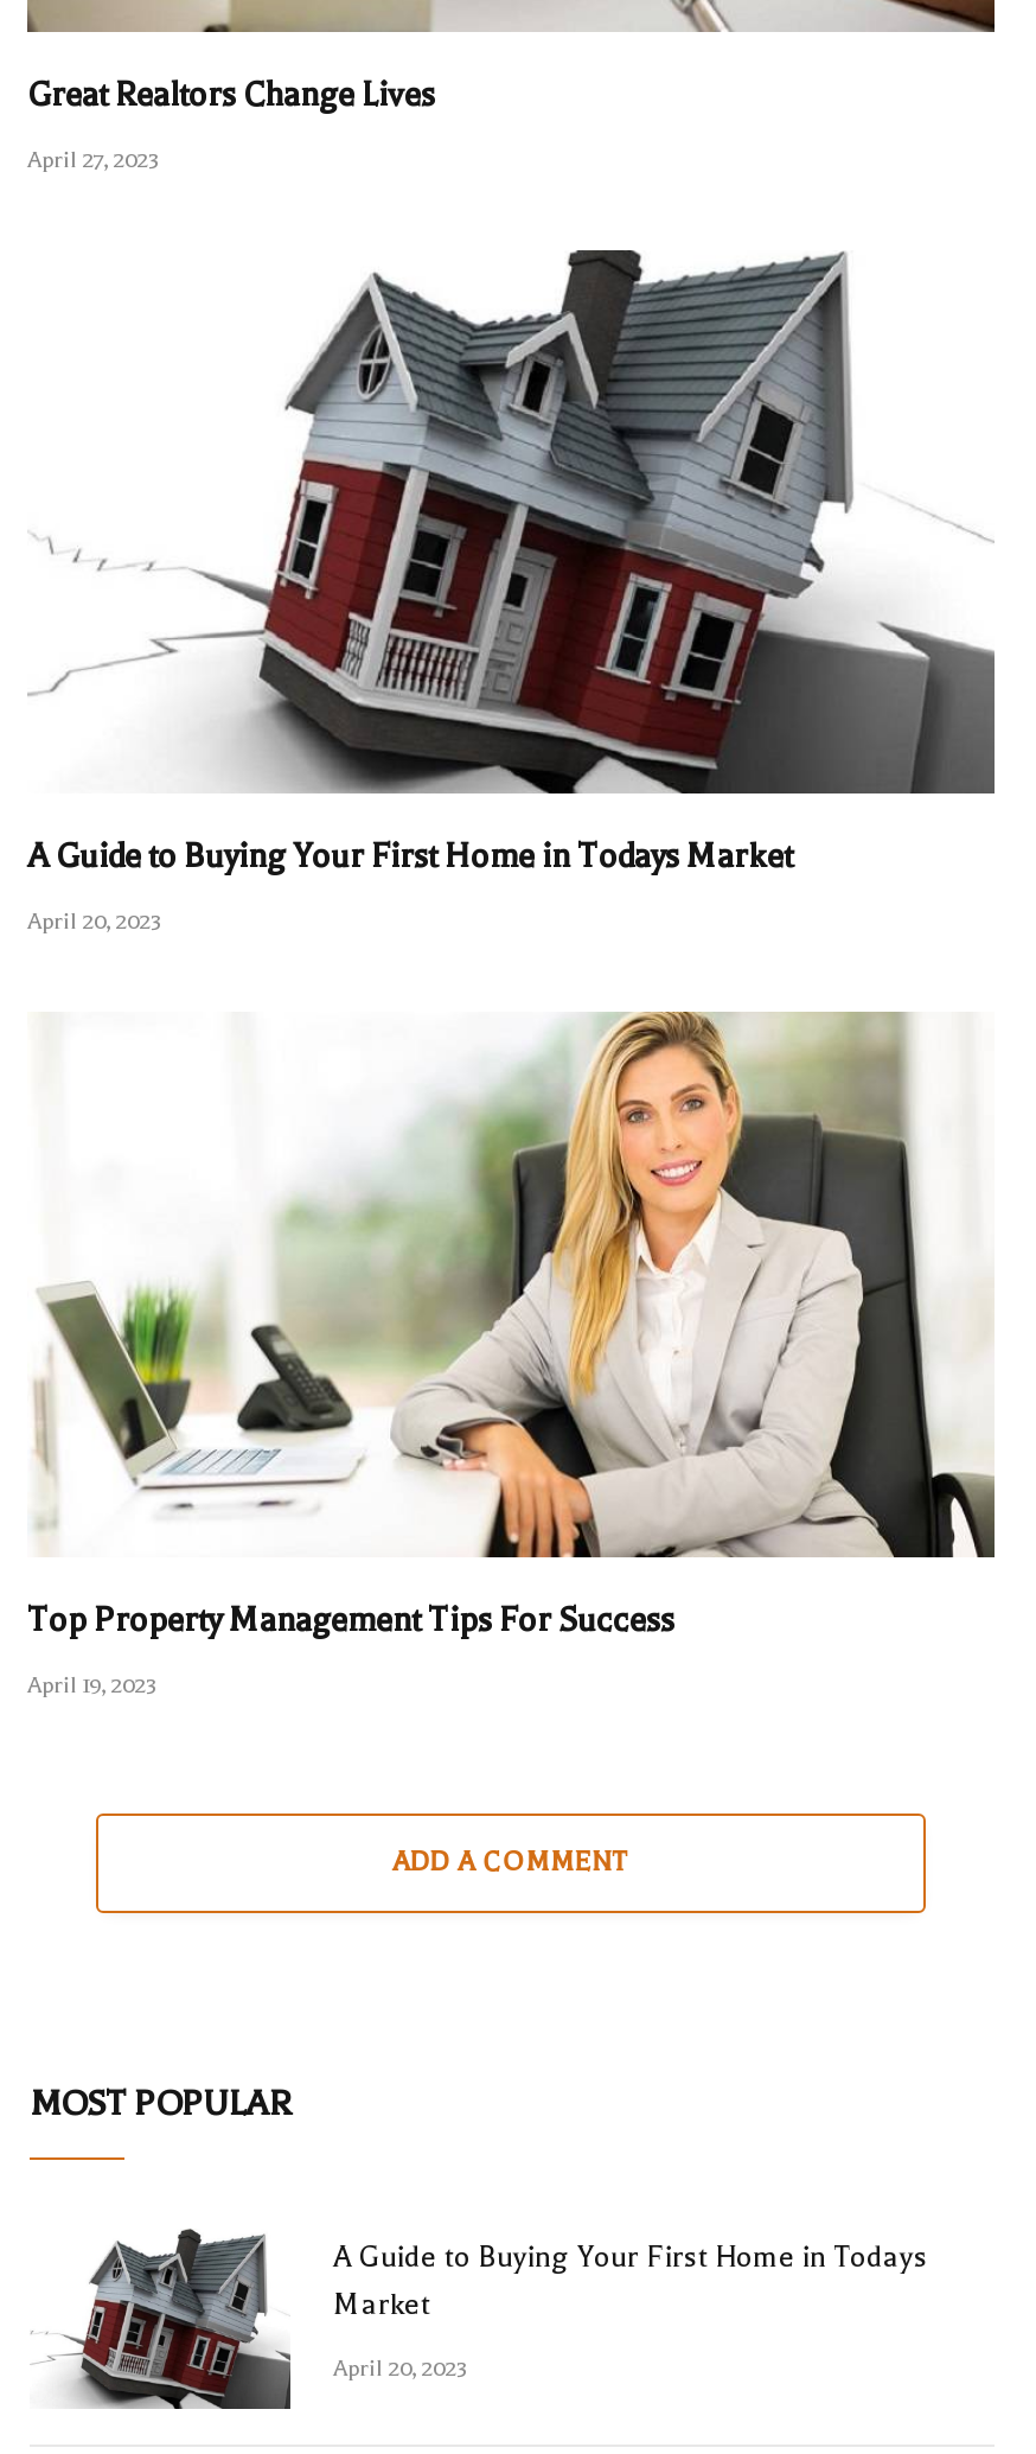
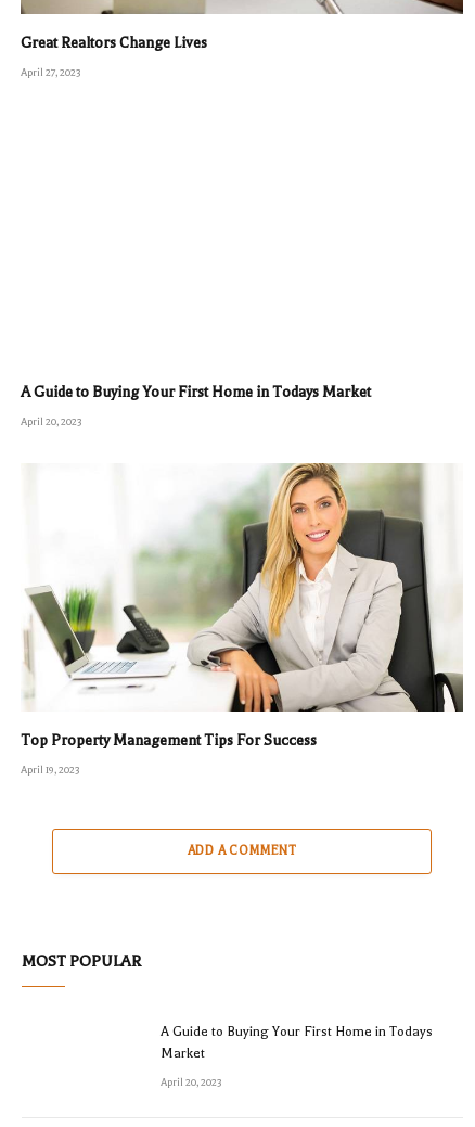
- [image]

- [image]
